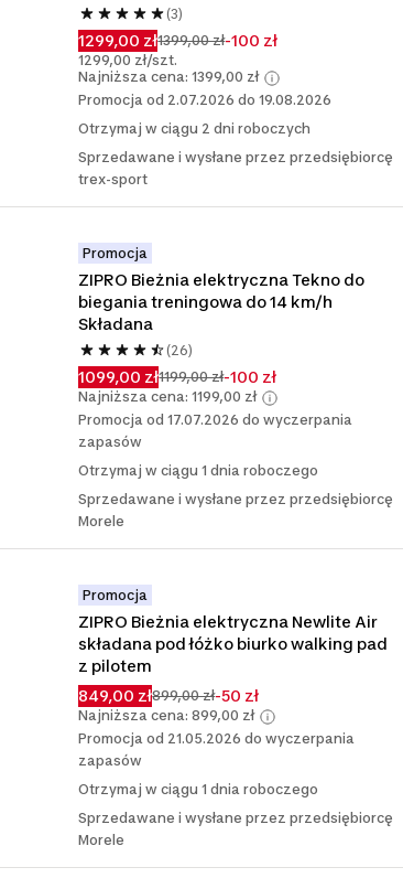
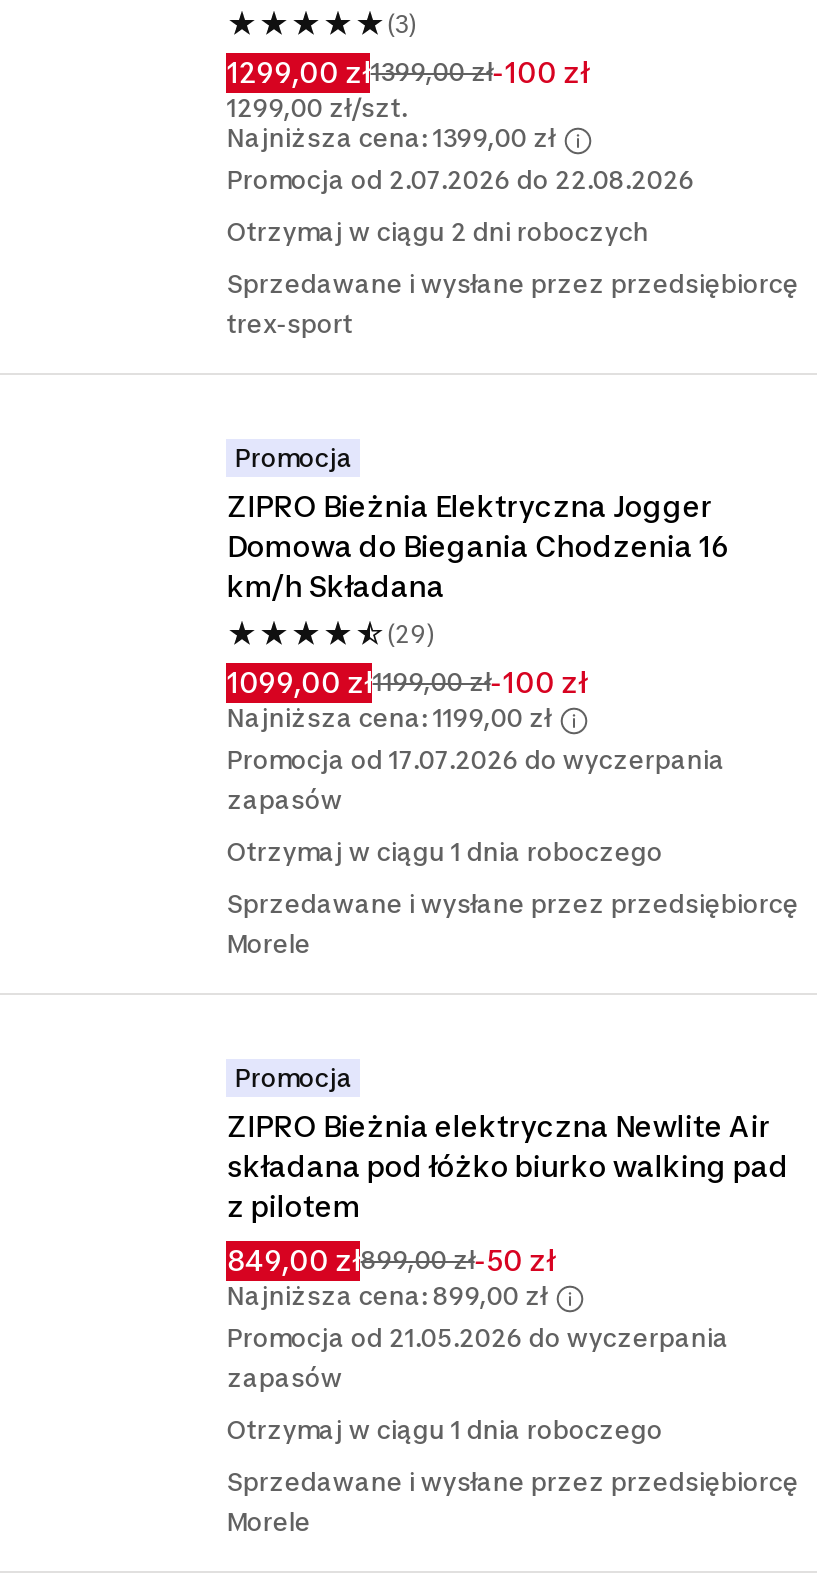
- Promocja od 2.07.2026 do 19.08.2026
+ Promocja od 2.07.2026 do 22.08.2026

- ZIPRO Bieżnia elektryczna Tekno do
- biegania treningowa do 14 km/h
- Składana
+ ZIPRO Bieżnia Elektryczna Jogger
+ Domowa do Biegania Chodzenia 16
+ km/h Składana

- (26)
+ (29)
